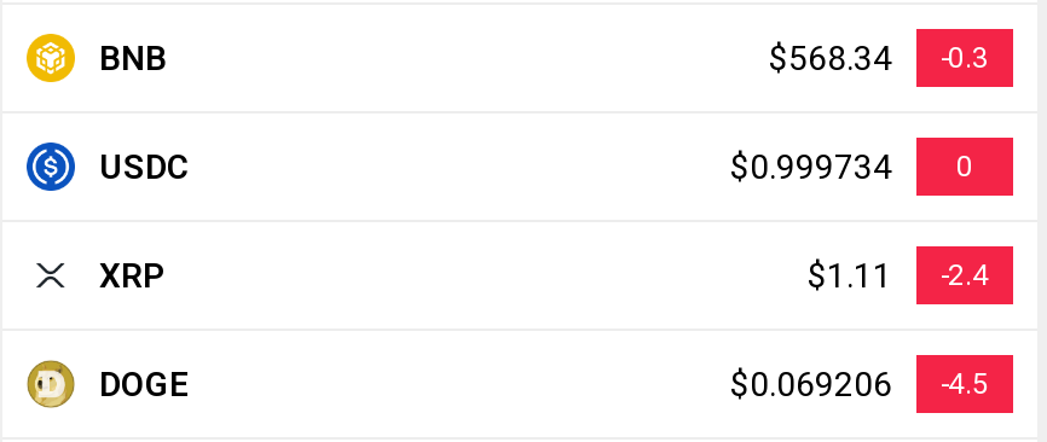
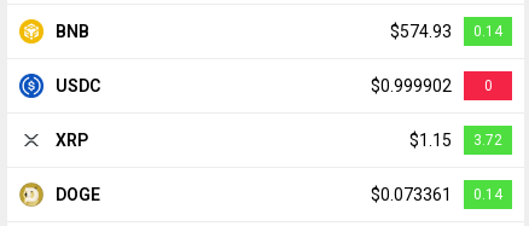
- $568.34
+ $574.93

- -0.3
+ 0.14

- $0.999734 0
+ $0.999902 0

- $1.11
+ $1.15

- -2.4
+ 3.72

- $0.069206
+ $0.073361

- -4.5
+ 0.14
